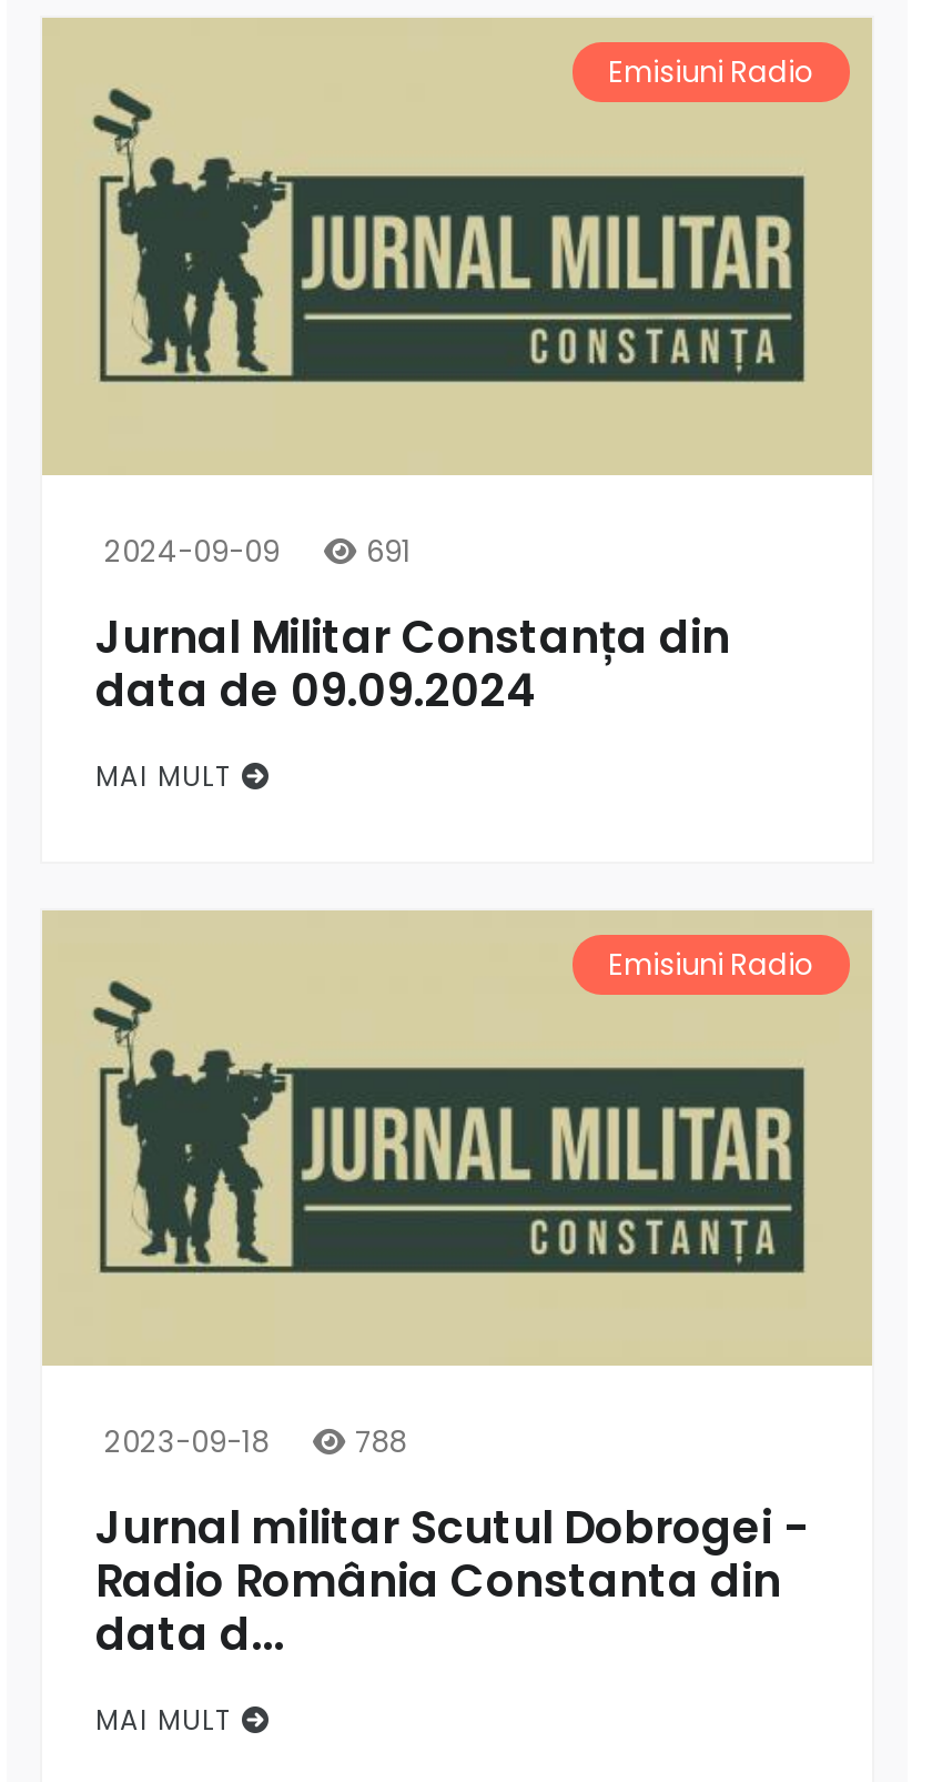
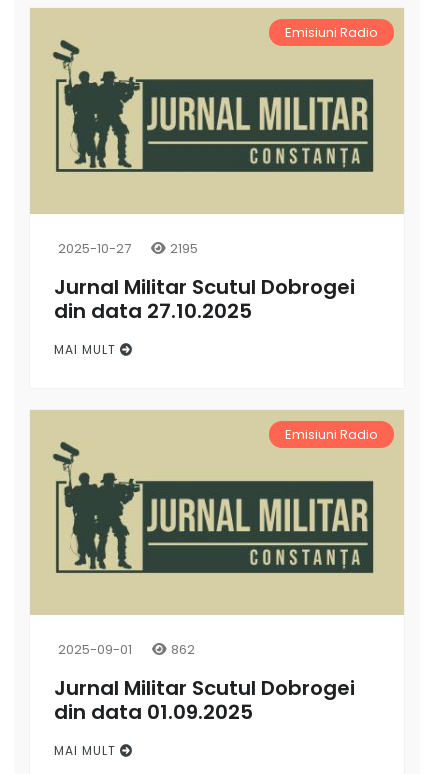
- 2024-09-09
- 691
+ 2025-10-27
+ 2195

- Jurnal Militar Constanța din
- data de 09.09.2024
+ Jurnal Militar Scutul Dobrogei
+ din data 27.10.2025

- 2023-09-18
- 788
+ 2025-09-01
+ 862

- Jurnal militar Scutul Dobrogei -
- Radio România Constanta din
- data d...
+ Jurnal Militar Scutul Dobrogei
+ din data 01.09.2025
